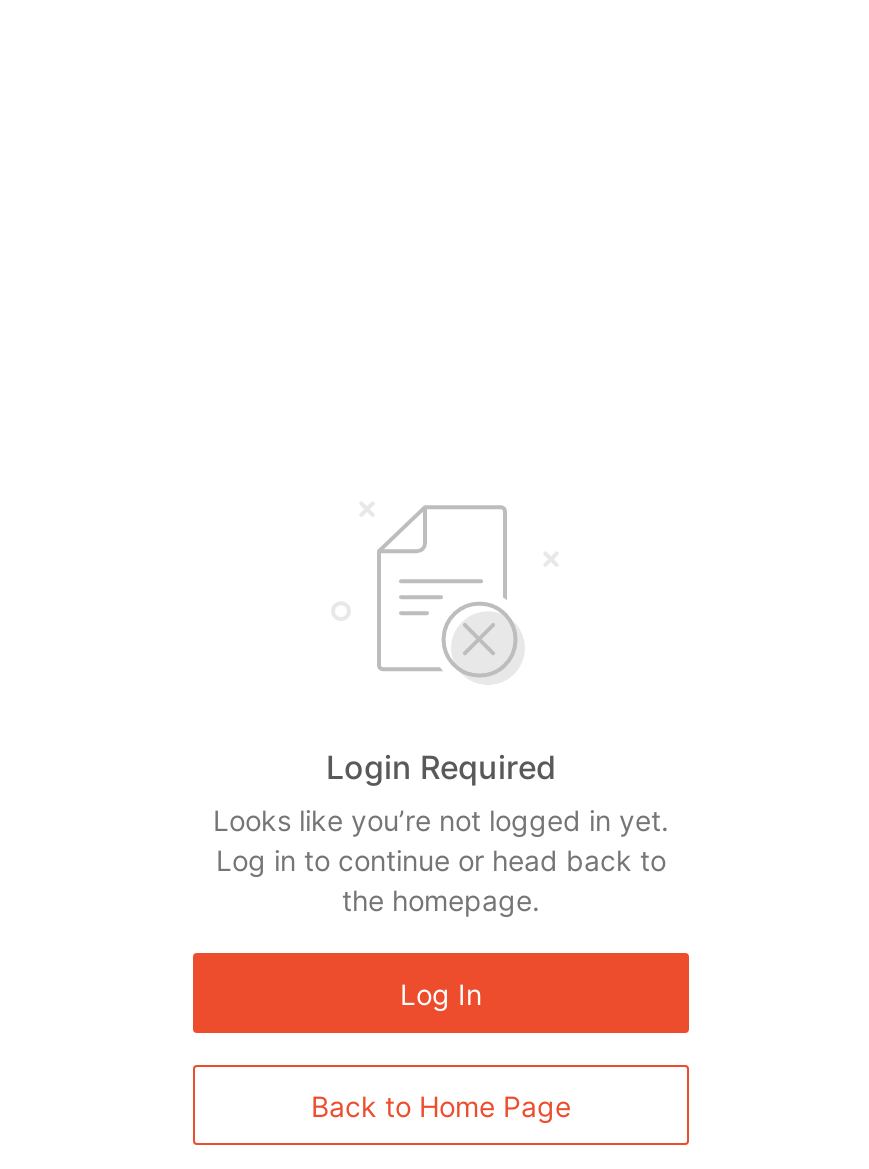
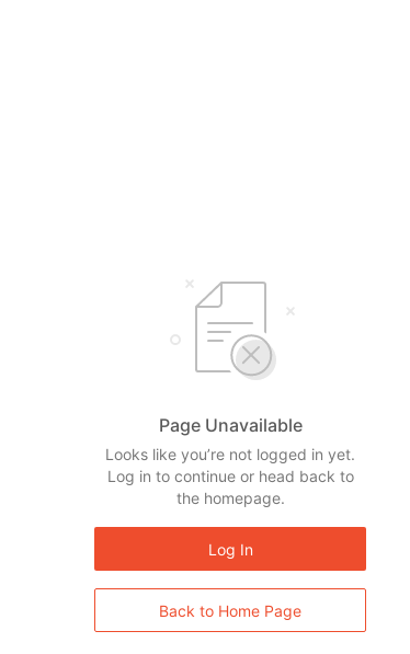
- Login Required
+ Page Unavailable
